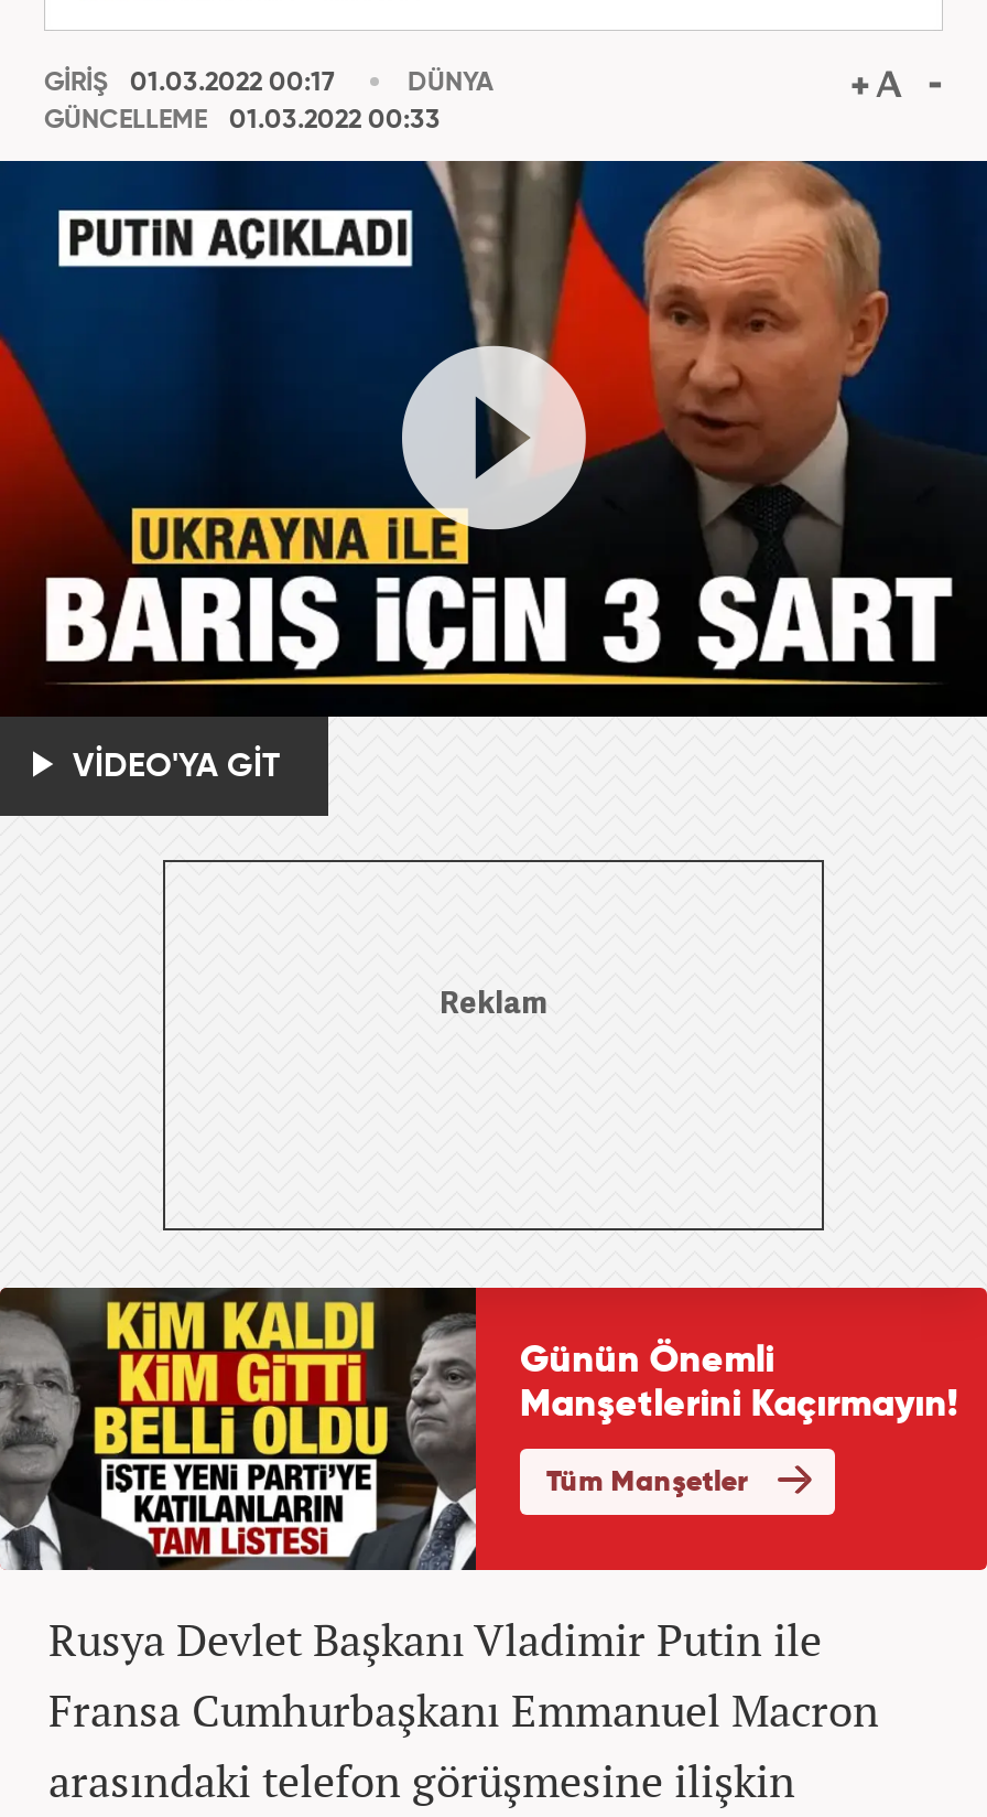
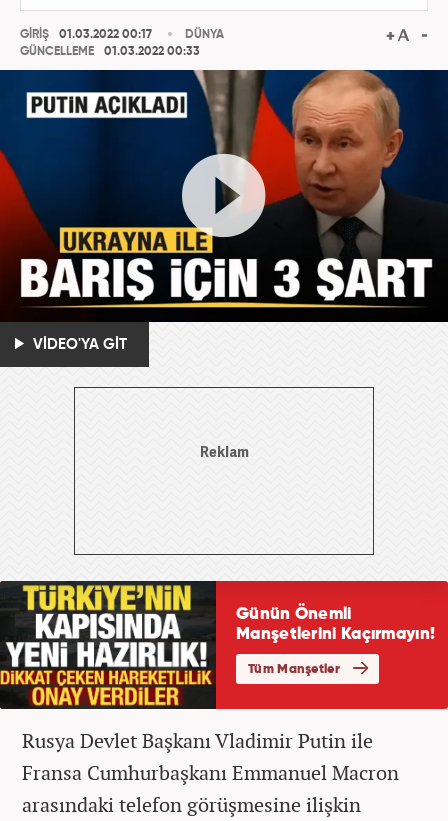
- [image]
+ [image]
